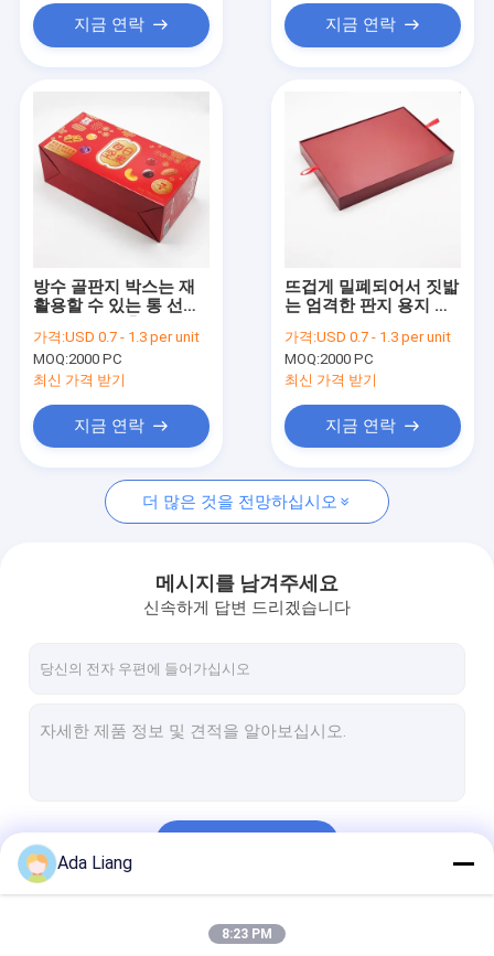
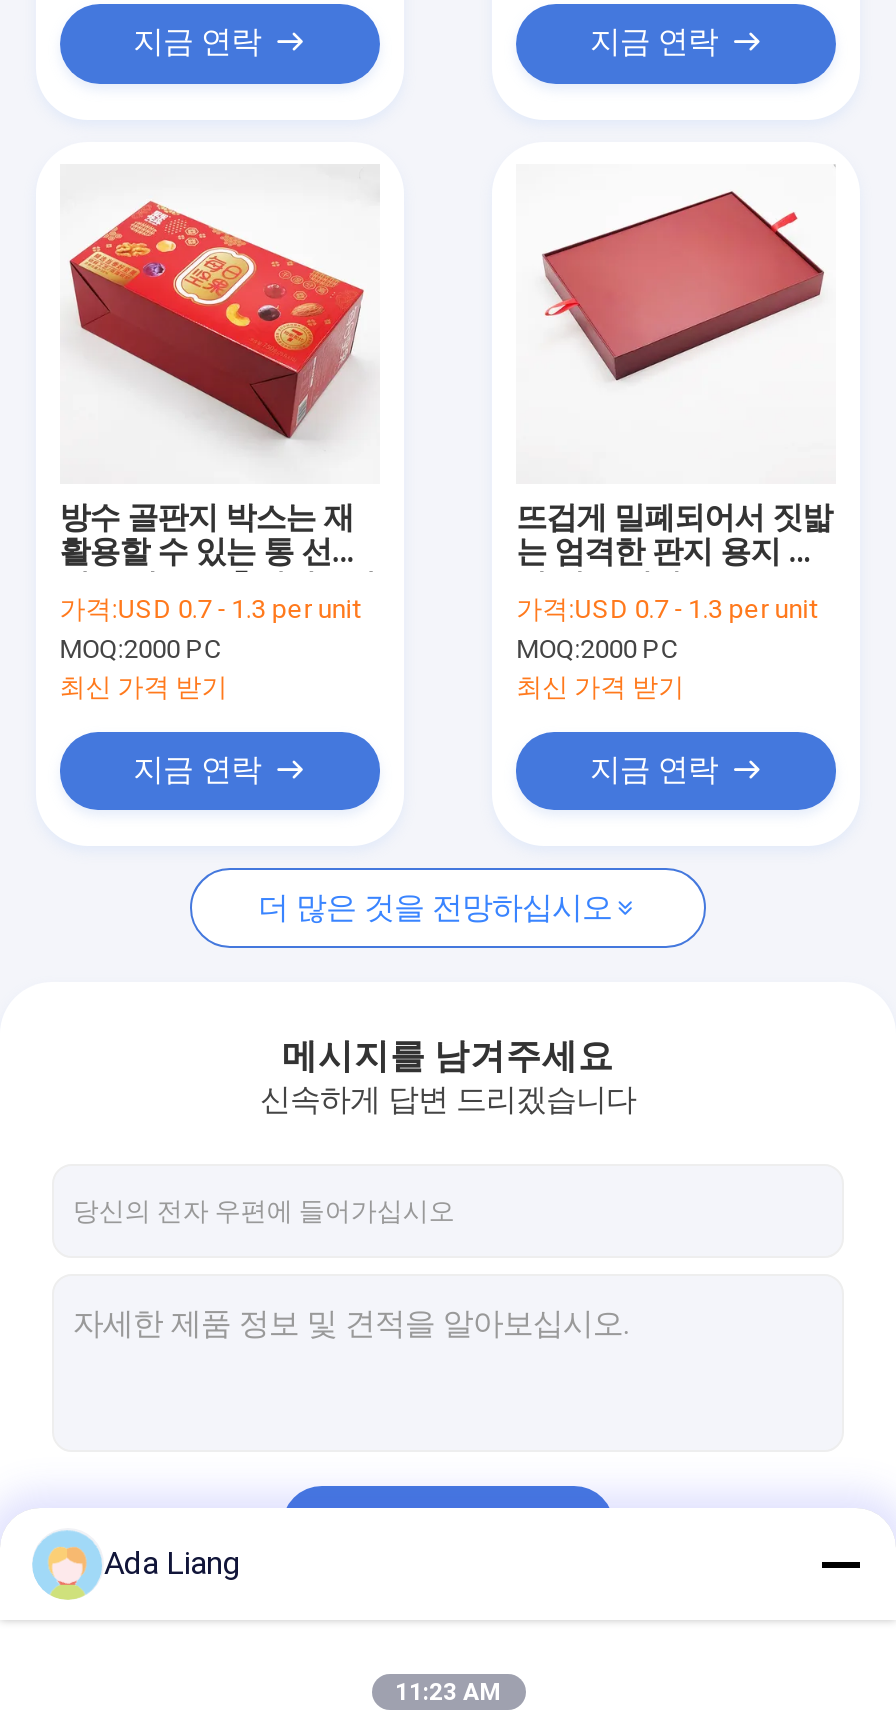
- 8:23 PM
+ 11:23 AM
